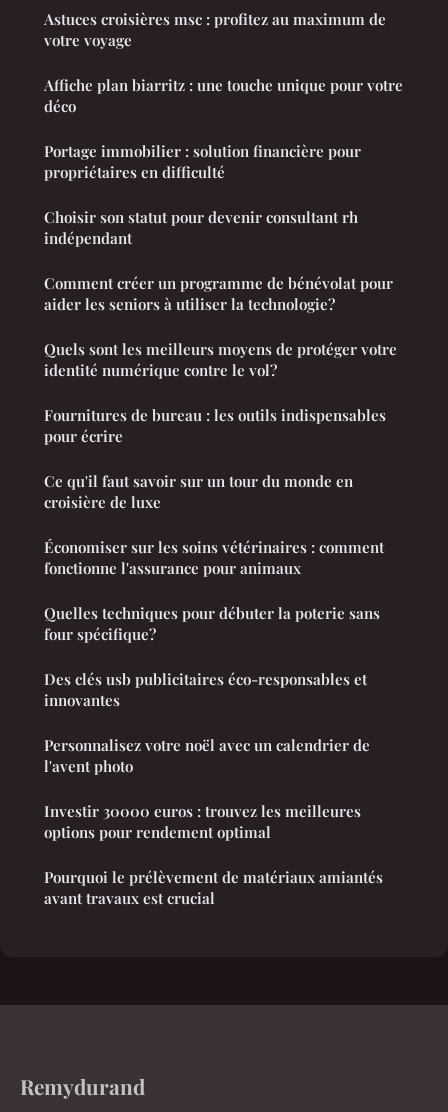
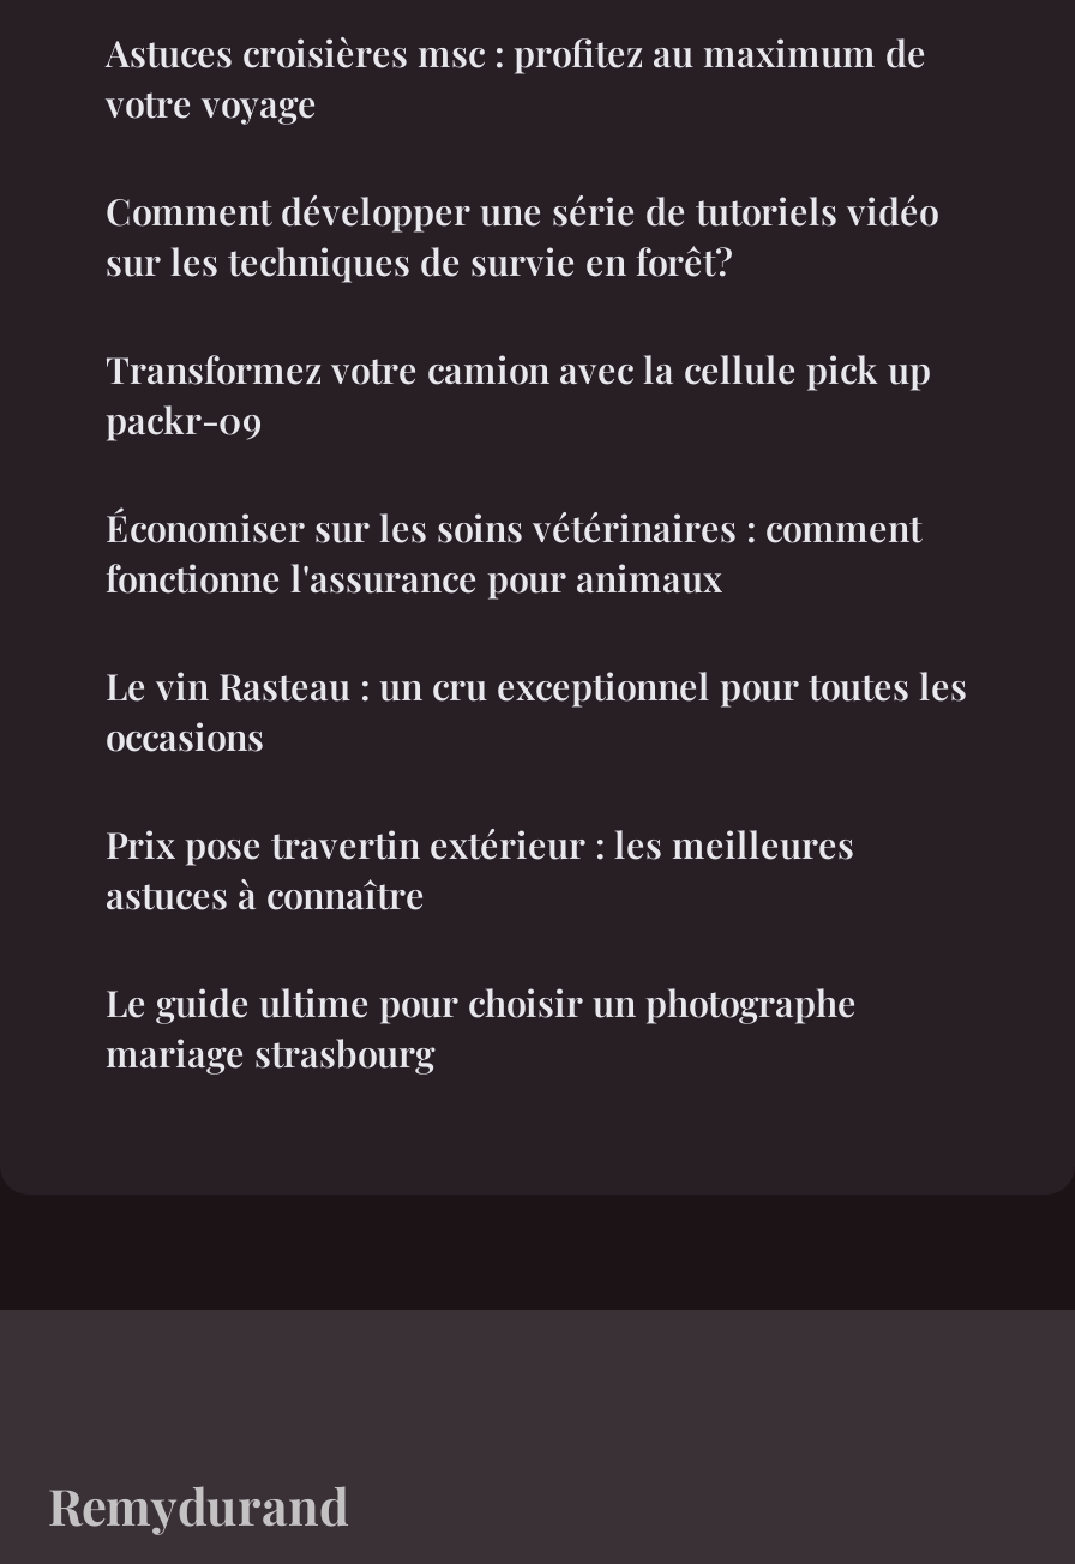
- Affiche plan biarritz : une touche unique pour votre
- déco
- Portage immobilier : solution financière pour
- propriétaires en difficulté
- Choisir son statut pour devenir consultant rh
- indépendant
- Comment créer un programme de bénévolat pour
- aider les seniors à utiliser la technologie?
- Quels sont les meilleurs moyens de protéger votre
- identité numérique contre le vol?
- Fournitures de bureau : les outils indispensables
- pour écrire
- Ce qu'il faut savoir sur un tour du monde en
- croisière de luxe
+ Comment développer une série de tutoriels vidéo
+ sur les techniques de survie en forêt?
+ Transformez votre camion avec la cellule pick up
+ packr-09

- Quelles techniques pour débuter la poterie sans
- four spécifique?
- Des clés usb publicitaires éco-responsables et
- innovantes
- Personnalisez votre noël avec un calendrier de
- l'avent photo
- Investir 30000 euros : trouvez les meilleures
- options pour rendement optimal
- Pourquoi le prélèvement de matériaux amiantés
- avant travaux est crucial
+ Le vin Rasteau : un cru exceptionnel pour toutes les
+ occasions
+ Prix pose travertin extérieur : les meilleures
+ astuces à connaître
+ Le guide ultime pour choisir un photographe
+ mariage strasbourg
